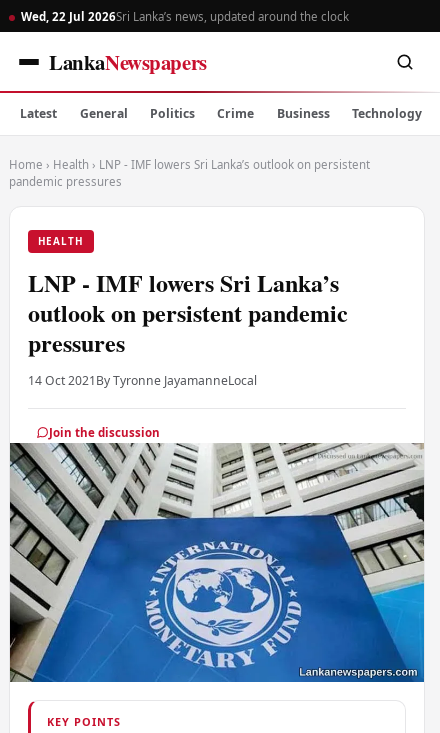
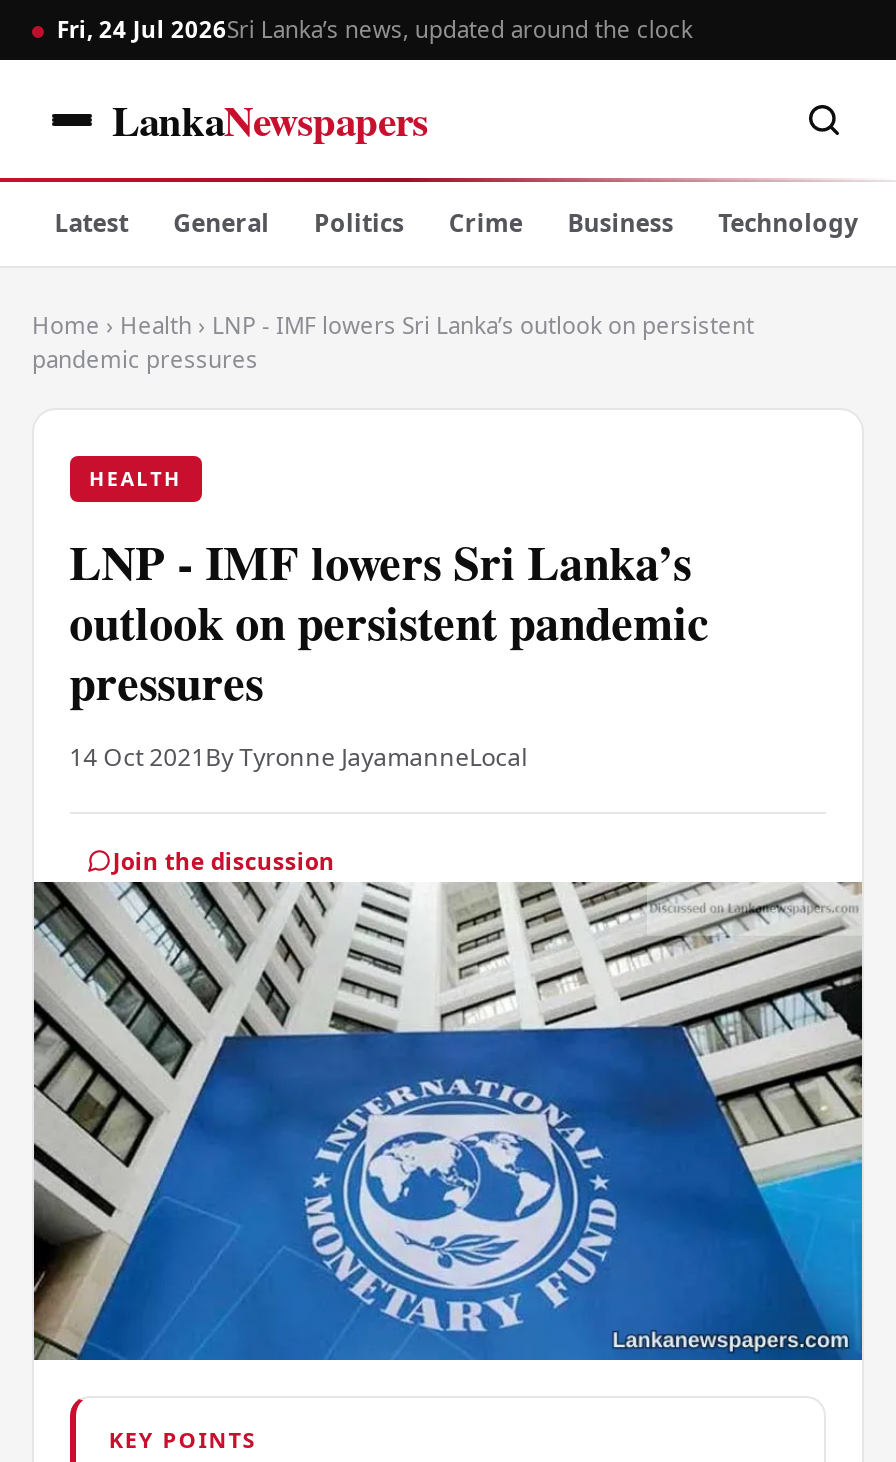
- Wed, 22 Jul 2026Sri Lanka’s news, updated around the clock
+ Fri, 24 Jul 2026Sri Lanka’s news, updated around the clock
